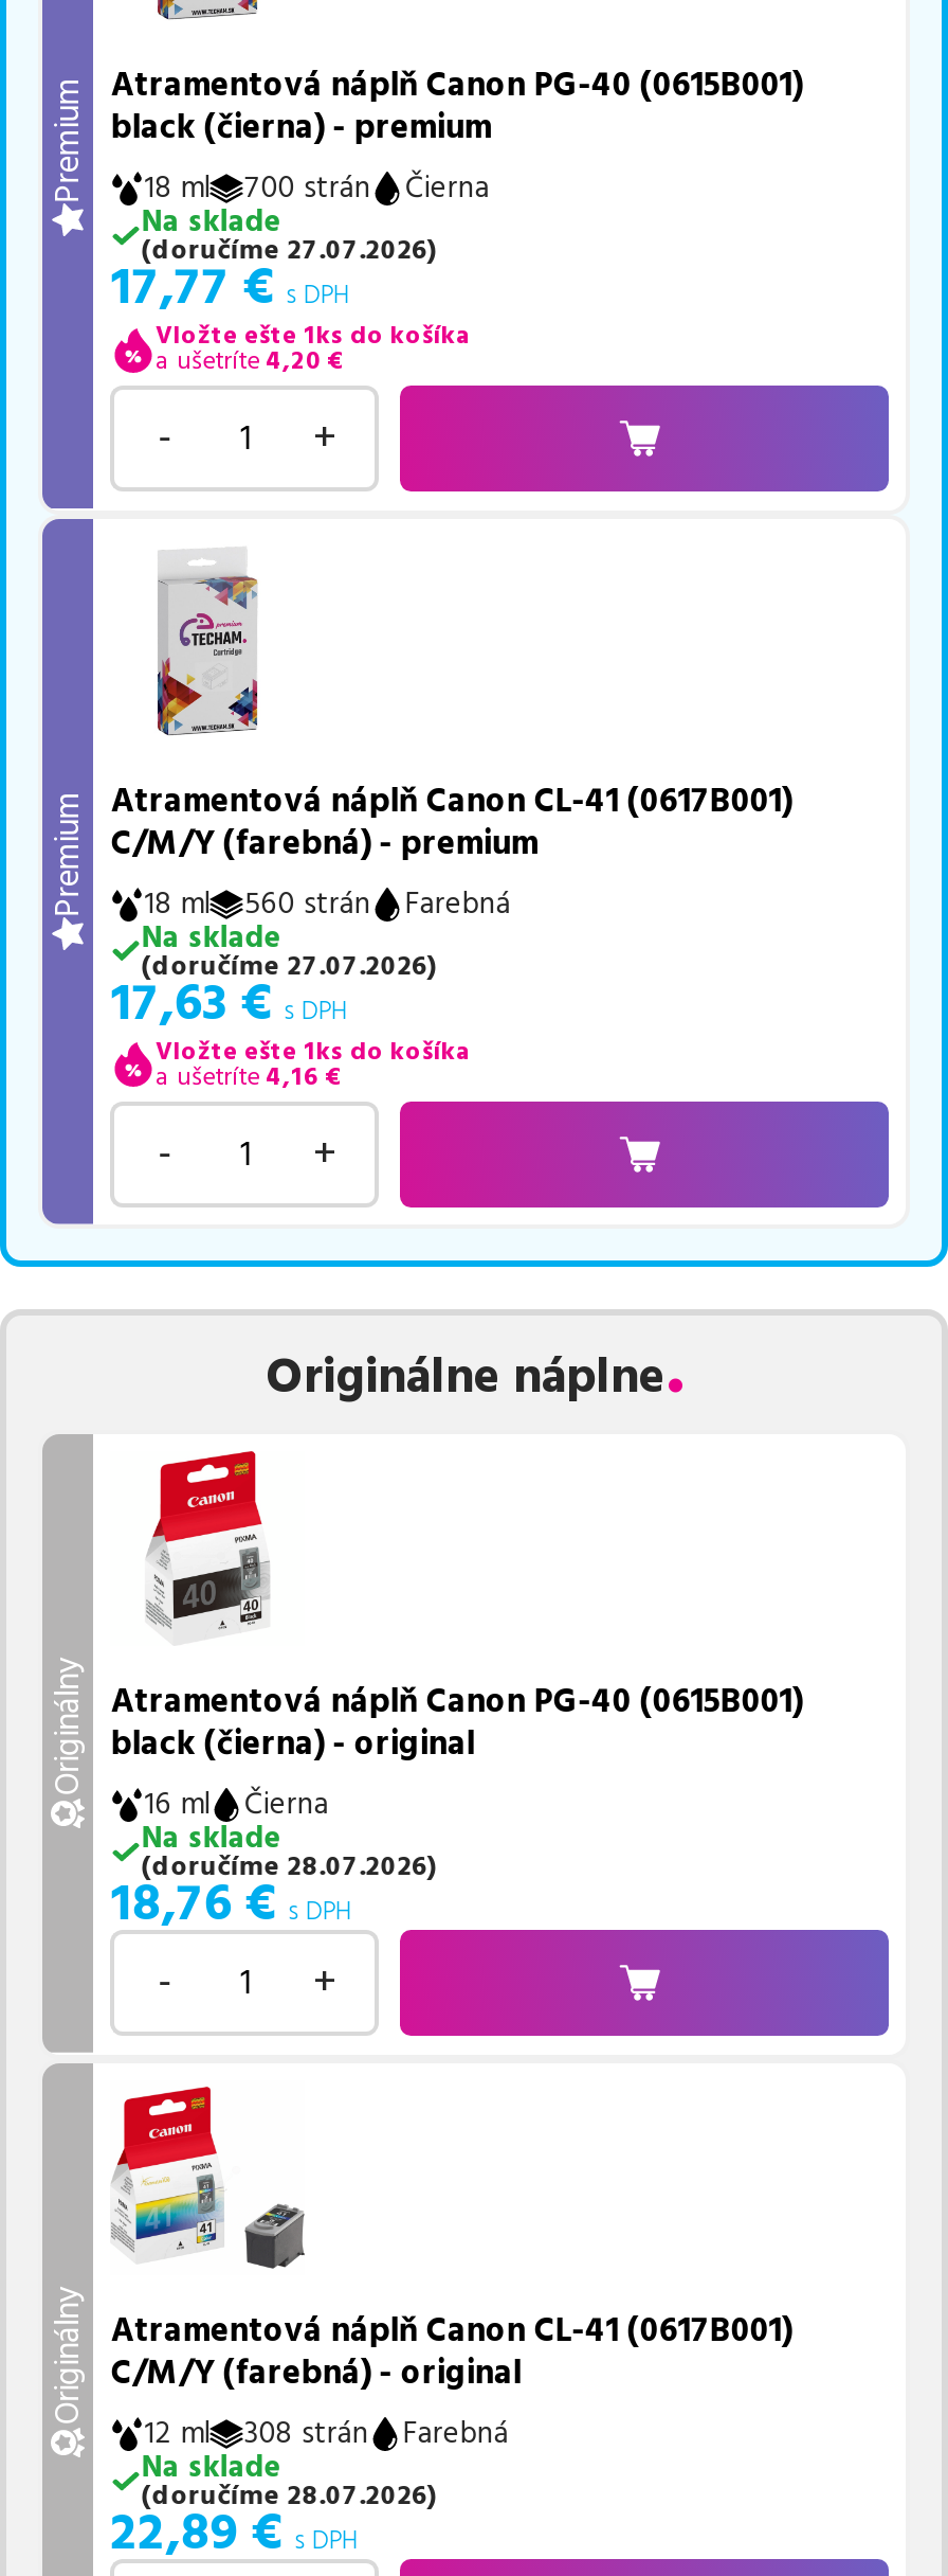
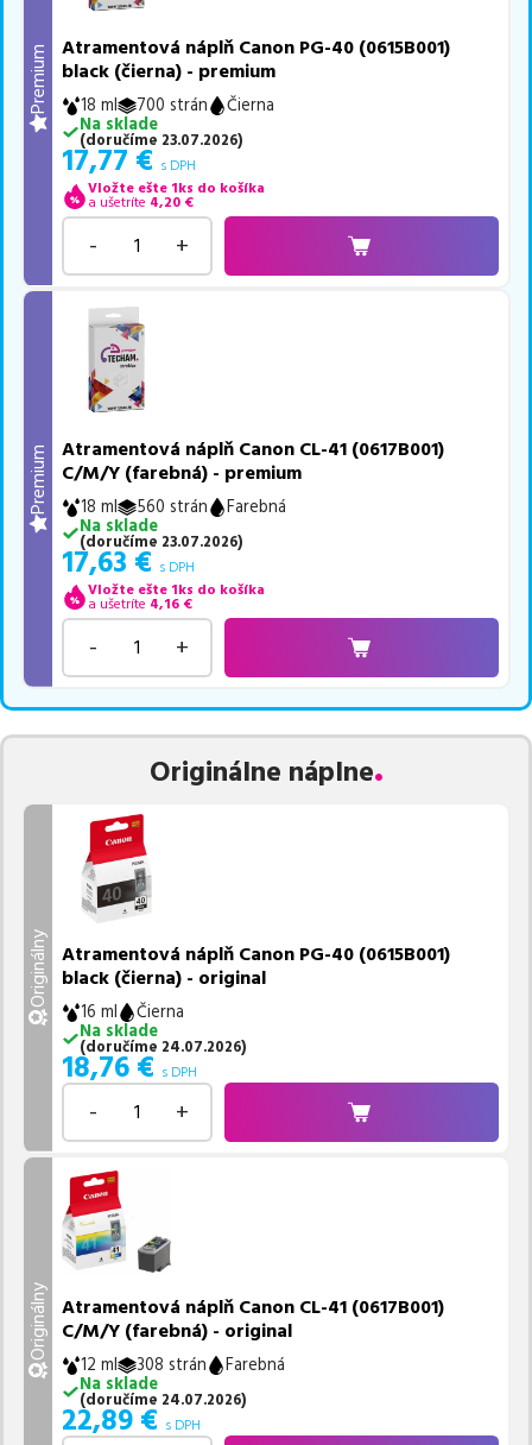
- (doručíme 27.07.2026)
+ (doručíme 23.07.2026)

- (doručíme 27.07.2026)
+ (doručíme 23.07.2026)

- (doručíme 28.07.2026)
+ (doručíme 24.07.2026)

- (doručíme 28.07.2026)
+ (doručíme 24.07.2026)
